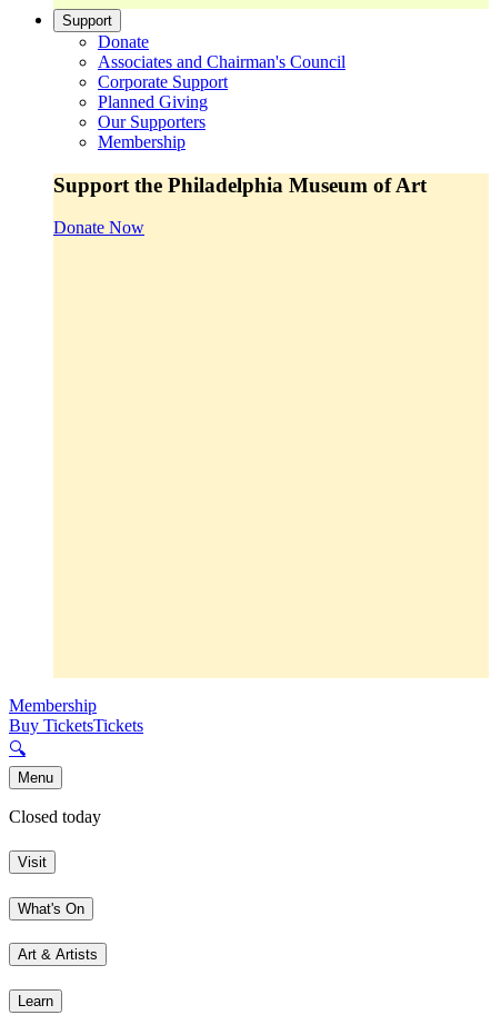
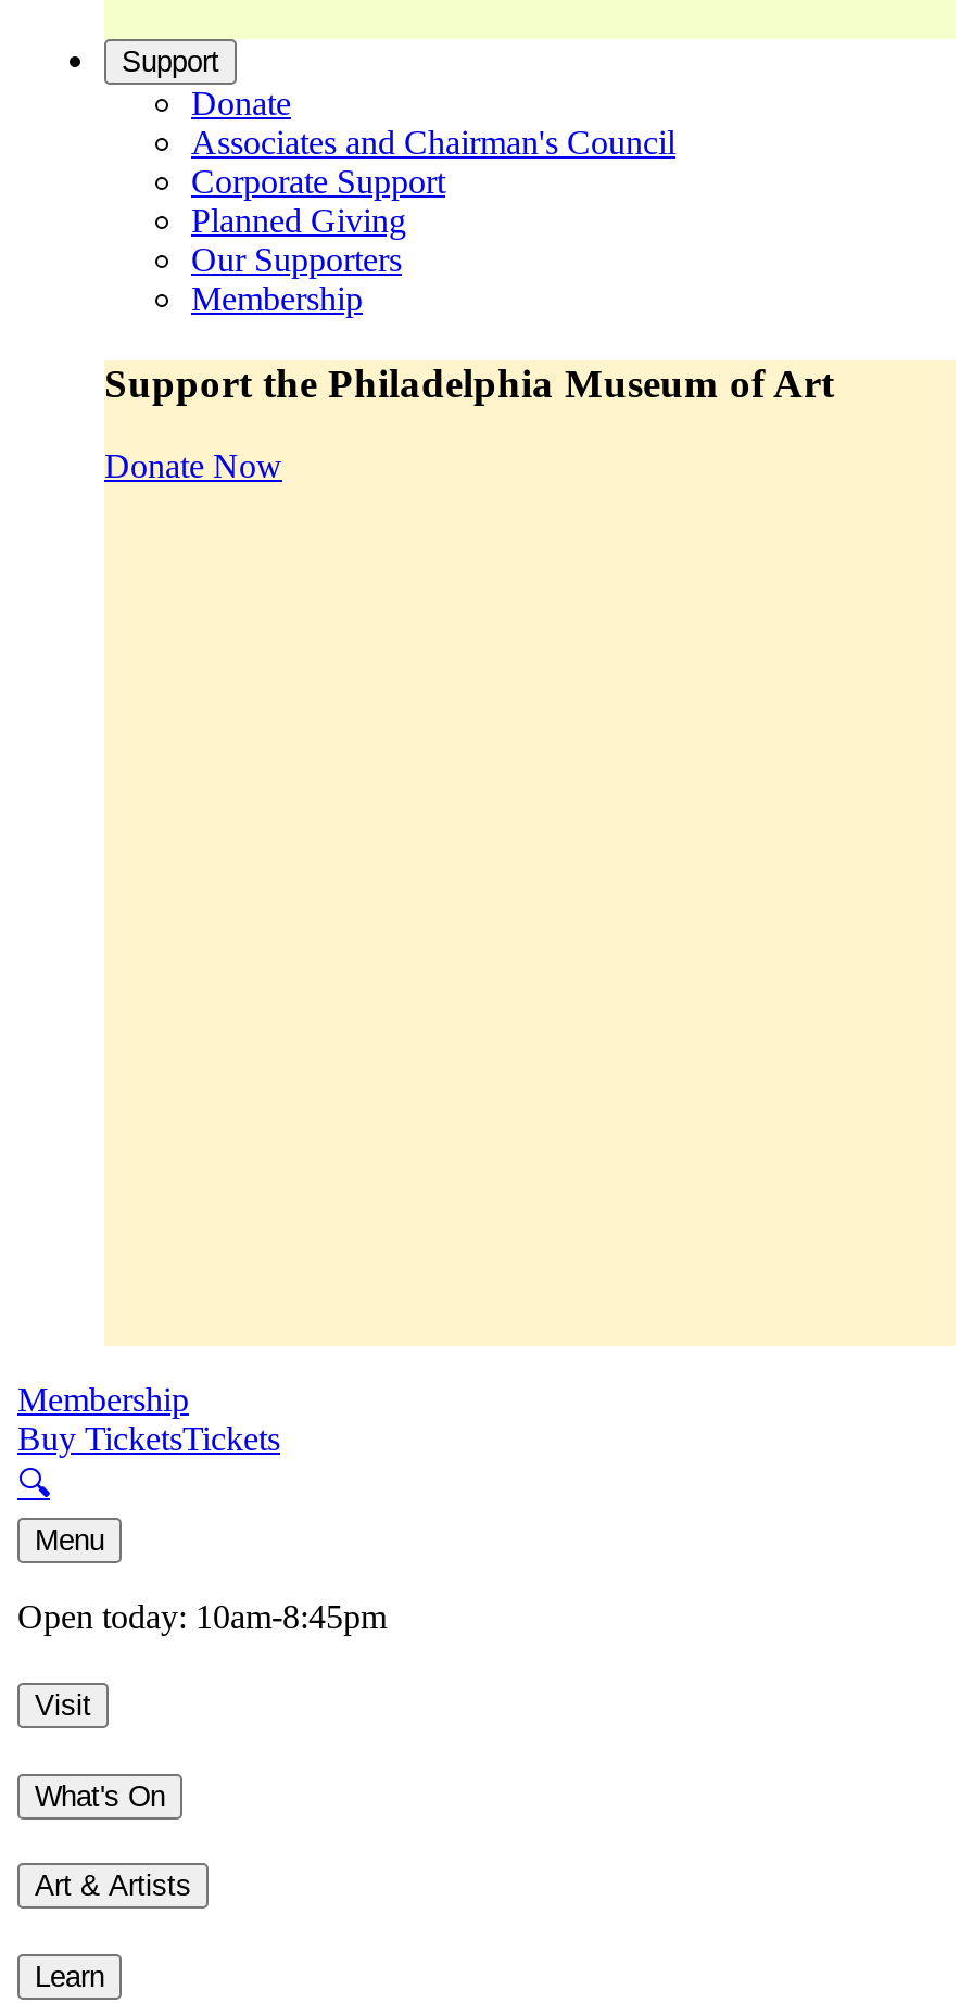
- Closed today
+ Open today: 10am-8:45pm
